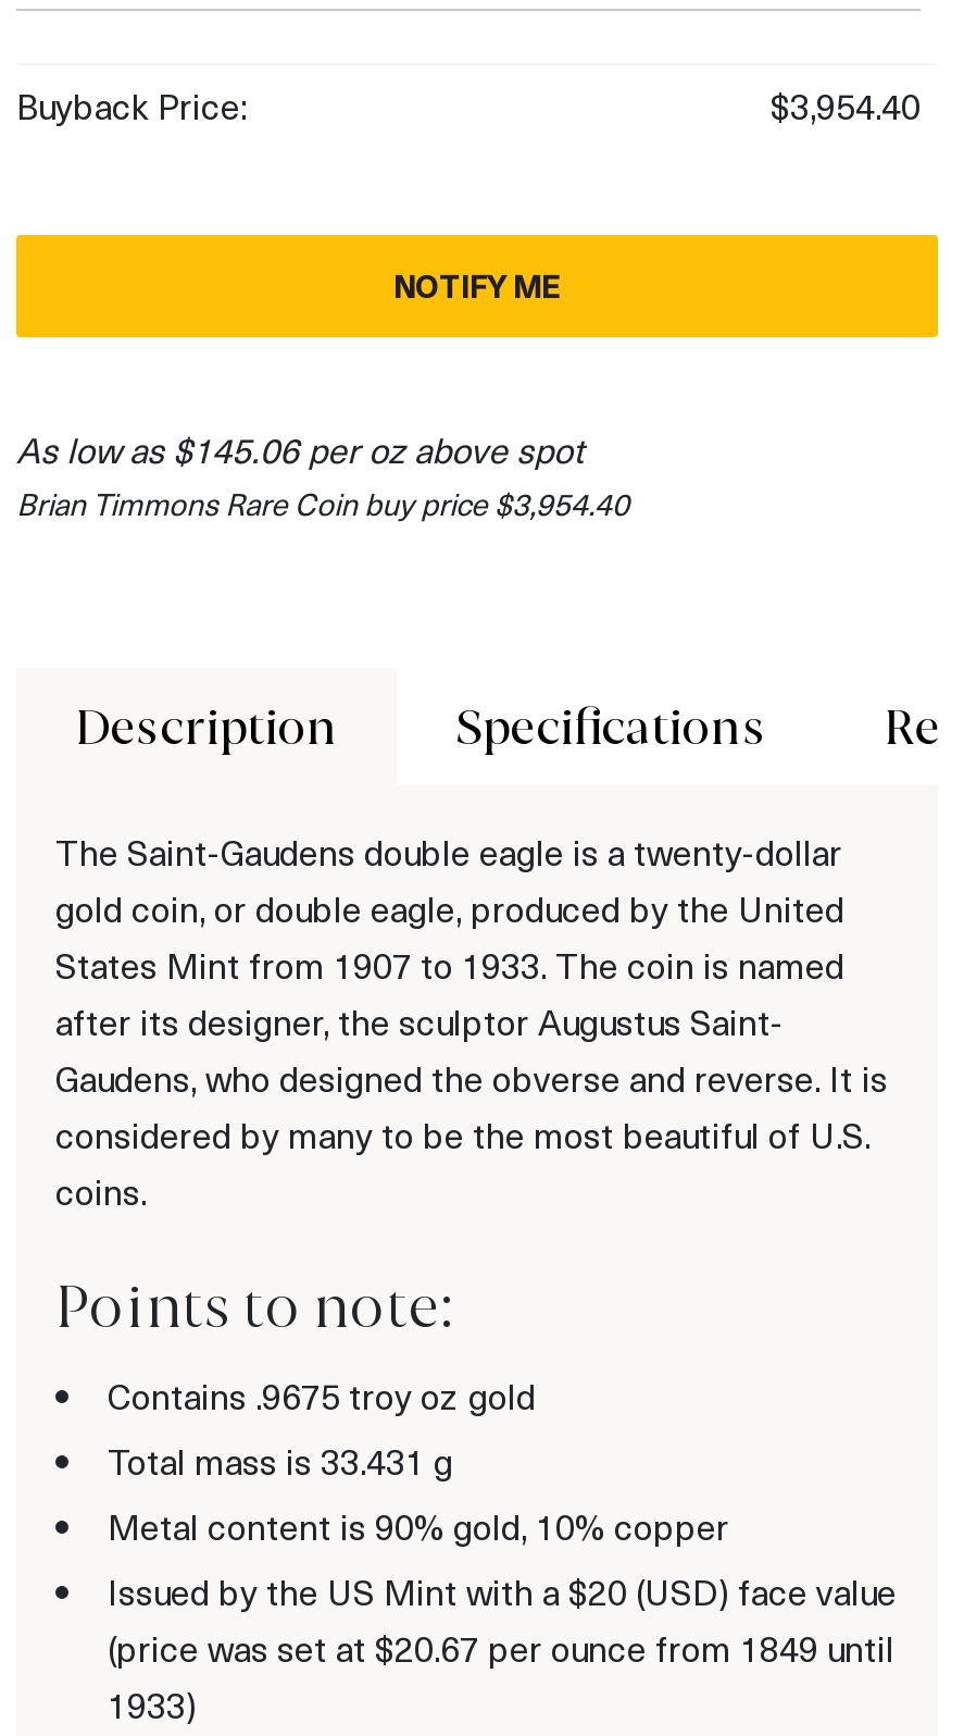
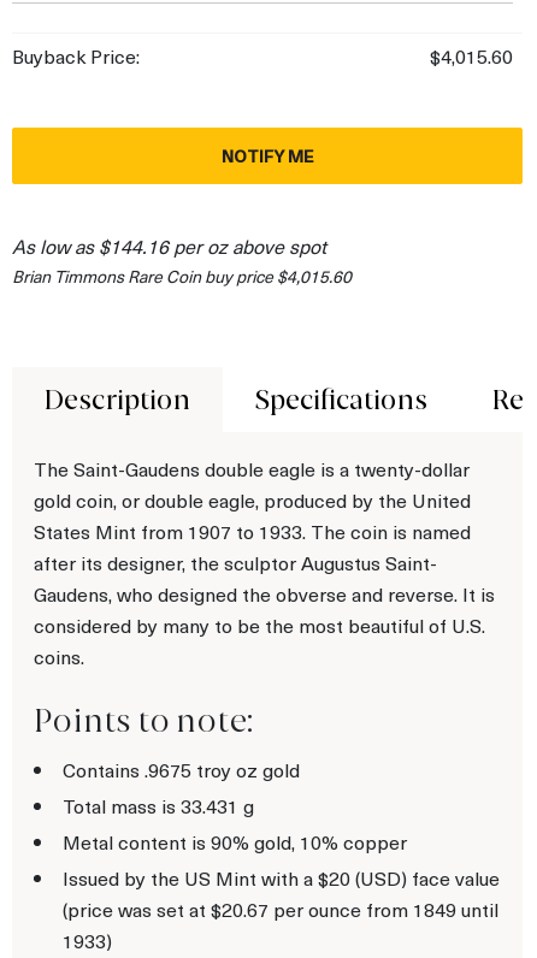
- $3,954.40
+ $4,015.60

- As low as $145.06 per oz above spot
+ As low as $144.16 per oz above spot

- Brian Timmons Rare Coin buy price $3,954.40
+ Brian Timmons Rare Coin buy price $4,015.60
